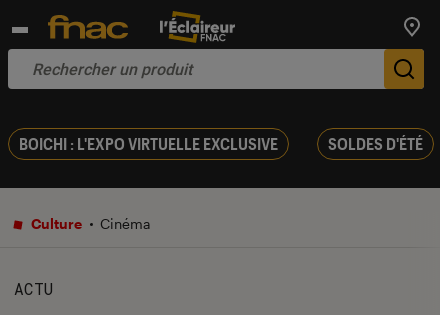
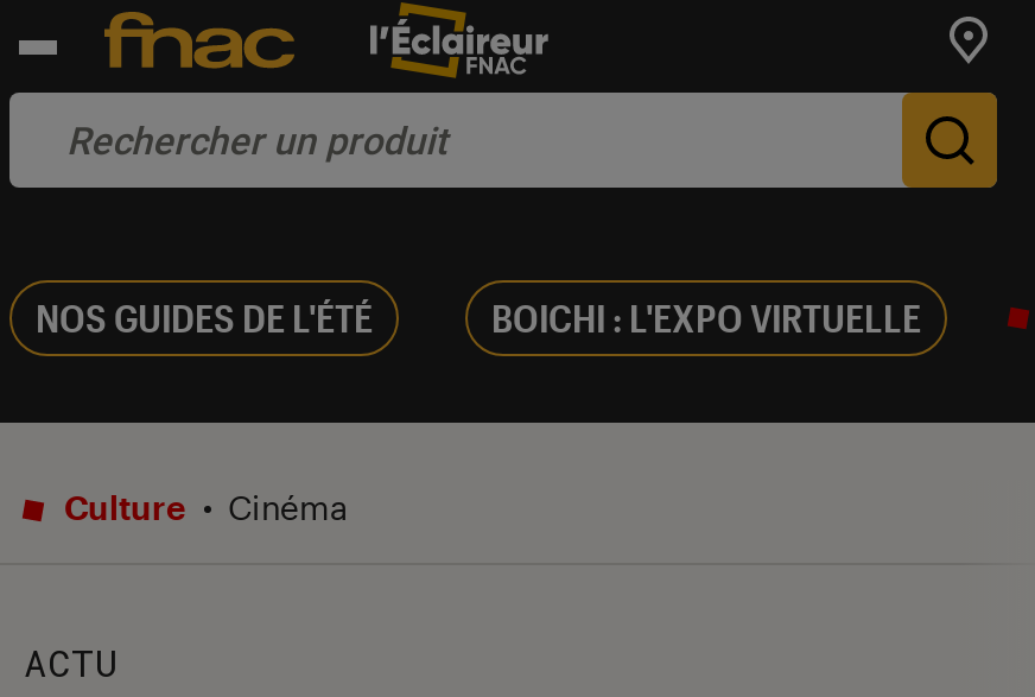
- BOICHI : L'EXPO VIRTUELLE EXCLUSIVE
- SOLDES D'ÉTÉ
+ NOS GUIDES DE L'ÉTÉ
+ BOICHI : L'EXPO VIRTUELLE
